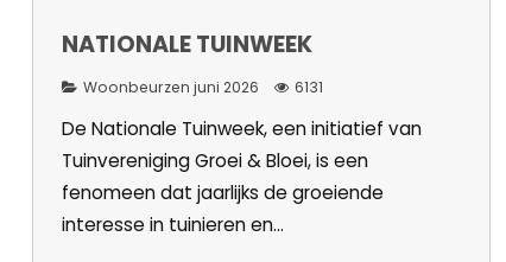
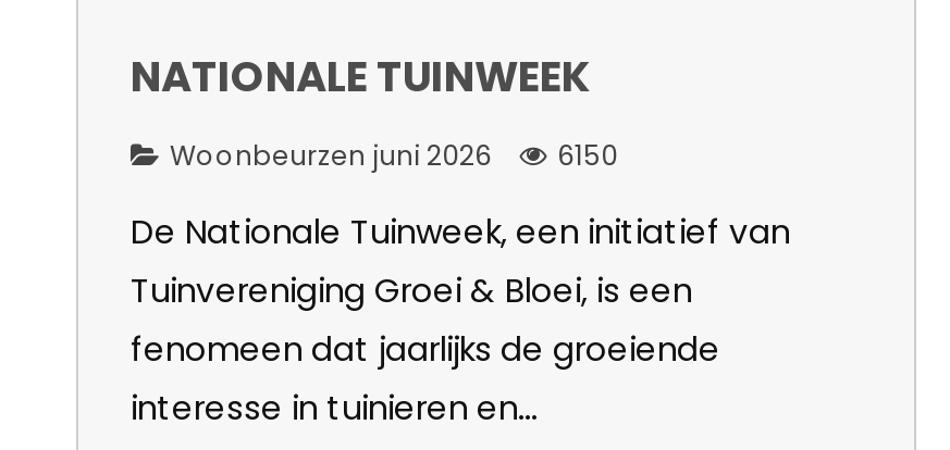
- Woonbeurzen juni 2026 6131
+ Woonbeurzen juni 2026 6150
